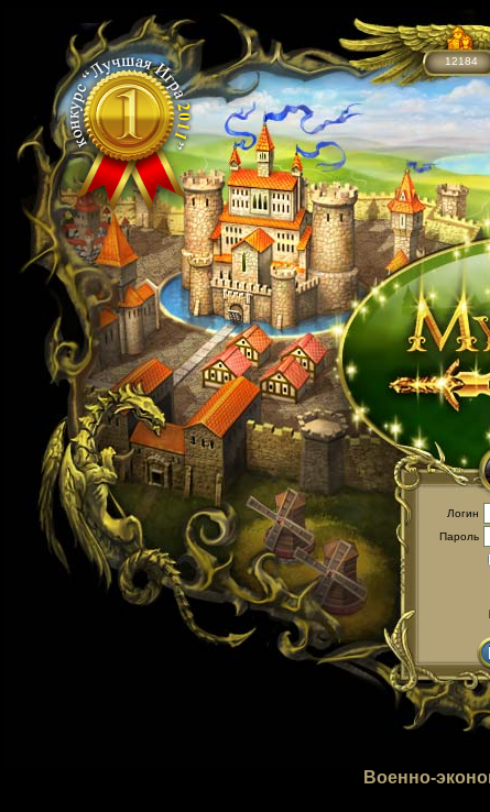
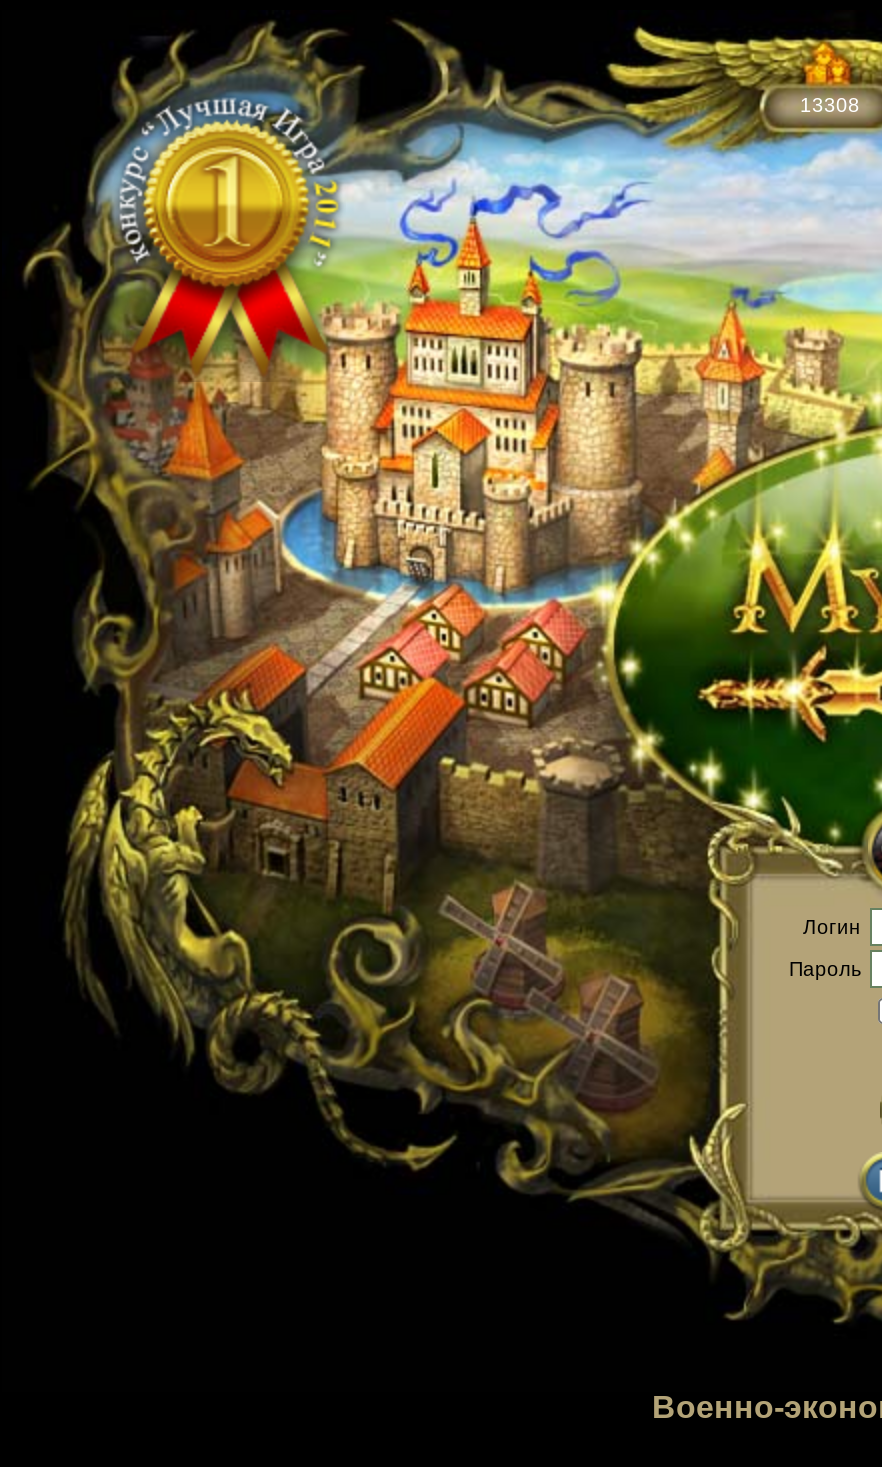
- 12184
+ 13308
